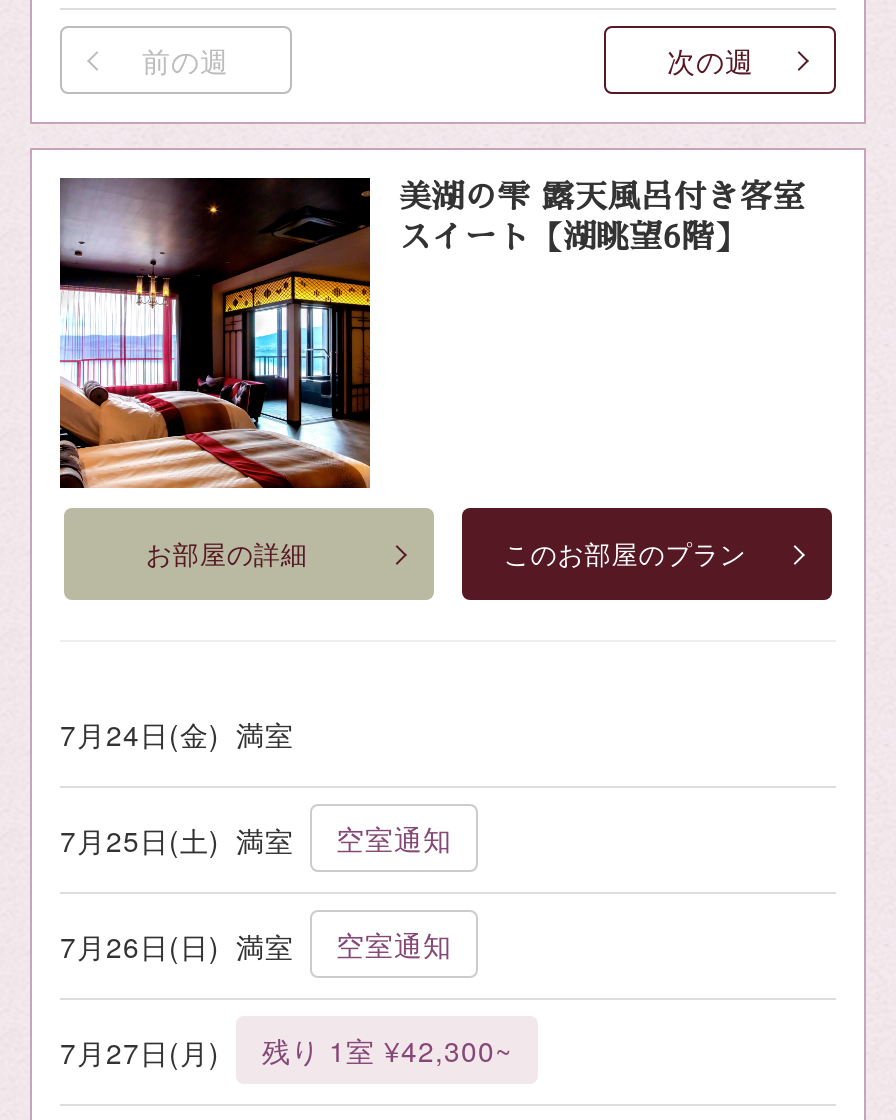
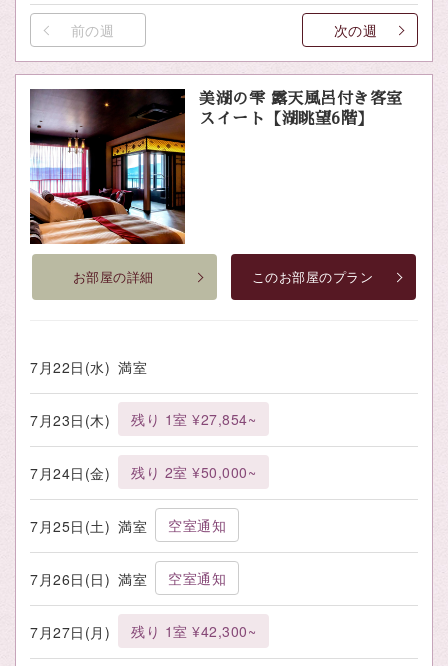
- 7月24日(金) 満室
+ 7月22日(水) 満室
+ 7月23日(木)
+ 残り 1室 ¥27,854~
+ 7月24日(金)
+ 残り 2室 ¥50,000~
